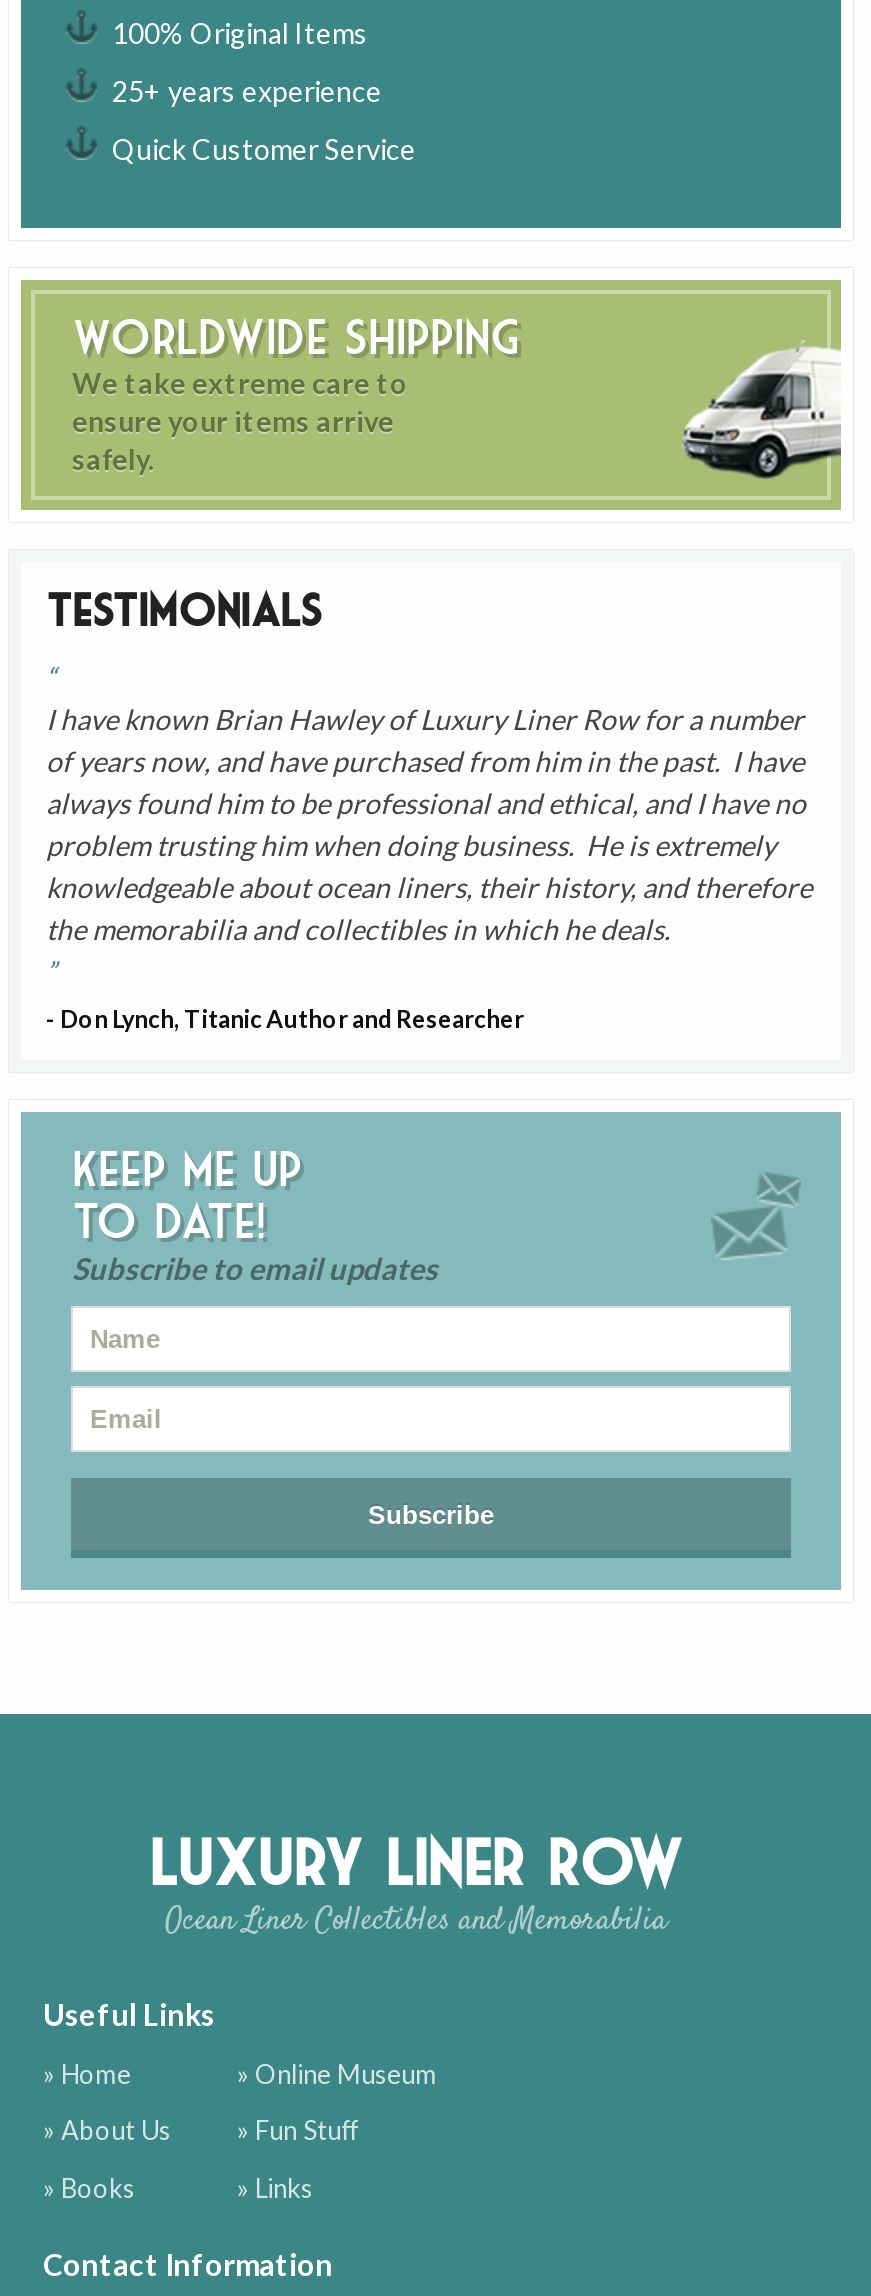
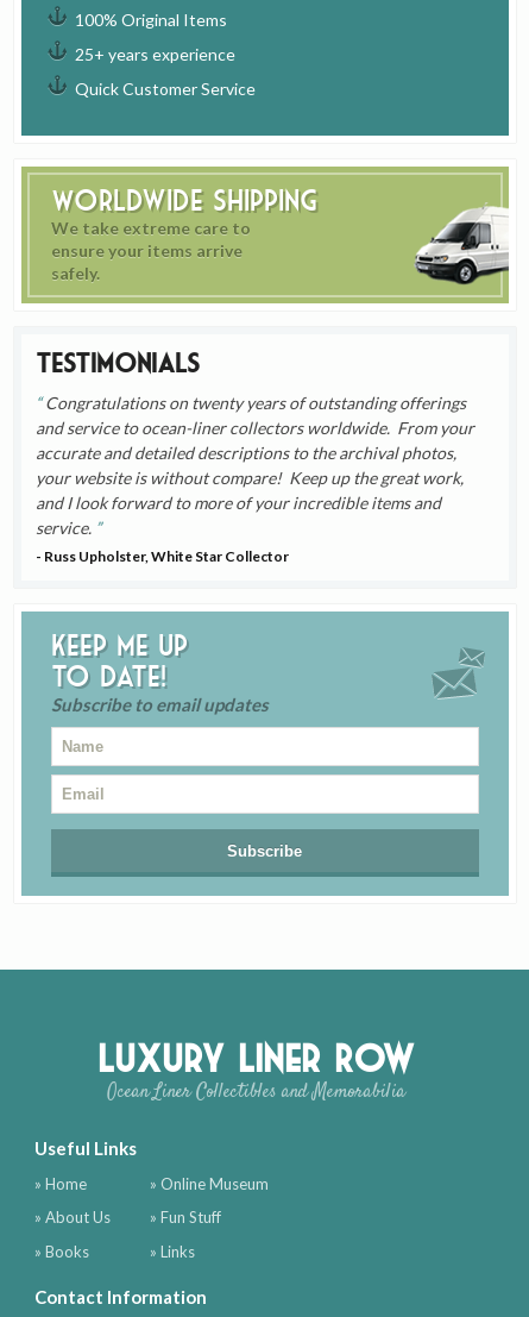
- I have known Brian Hawley of Luxury Liner Row for a number
- of years now, and have purchased from him in the past. I have
- always found him to be professional and ethical, and I have no
- problem trusting him when doing business. He is extremely
- knowledgeable about ocean liners, their history, and therefore
- the memorabilia and collectibles in which he deals.
- - Don Lynch, Titanic Author and Researcher
+ Congratulations on twenty years of outstanding offerings
+ and service to ocean-liner collectors worldwide. From your
+ accurate and detailed descriptions to the archival photos,
+ your website is without compare! Keep up the great work,
+ and I look forward to more of your incredible items and
+ service.
+ - Russ Upholster, White Star Collector
